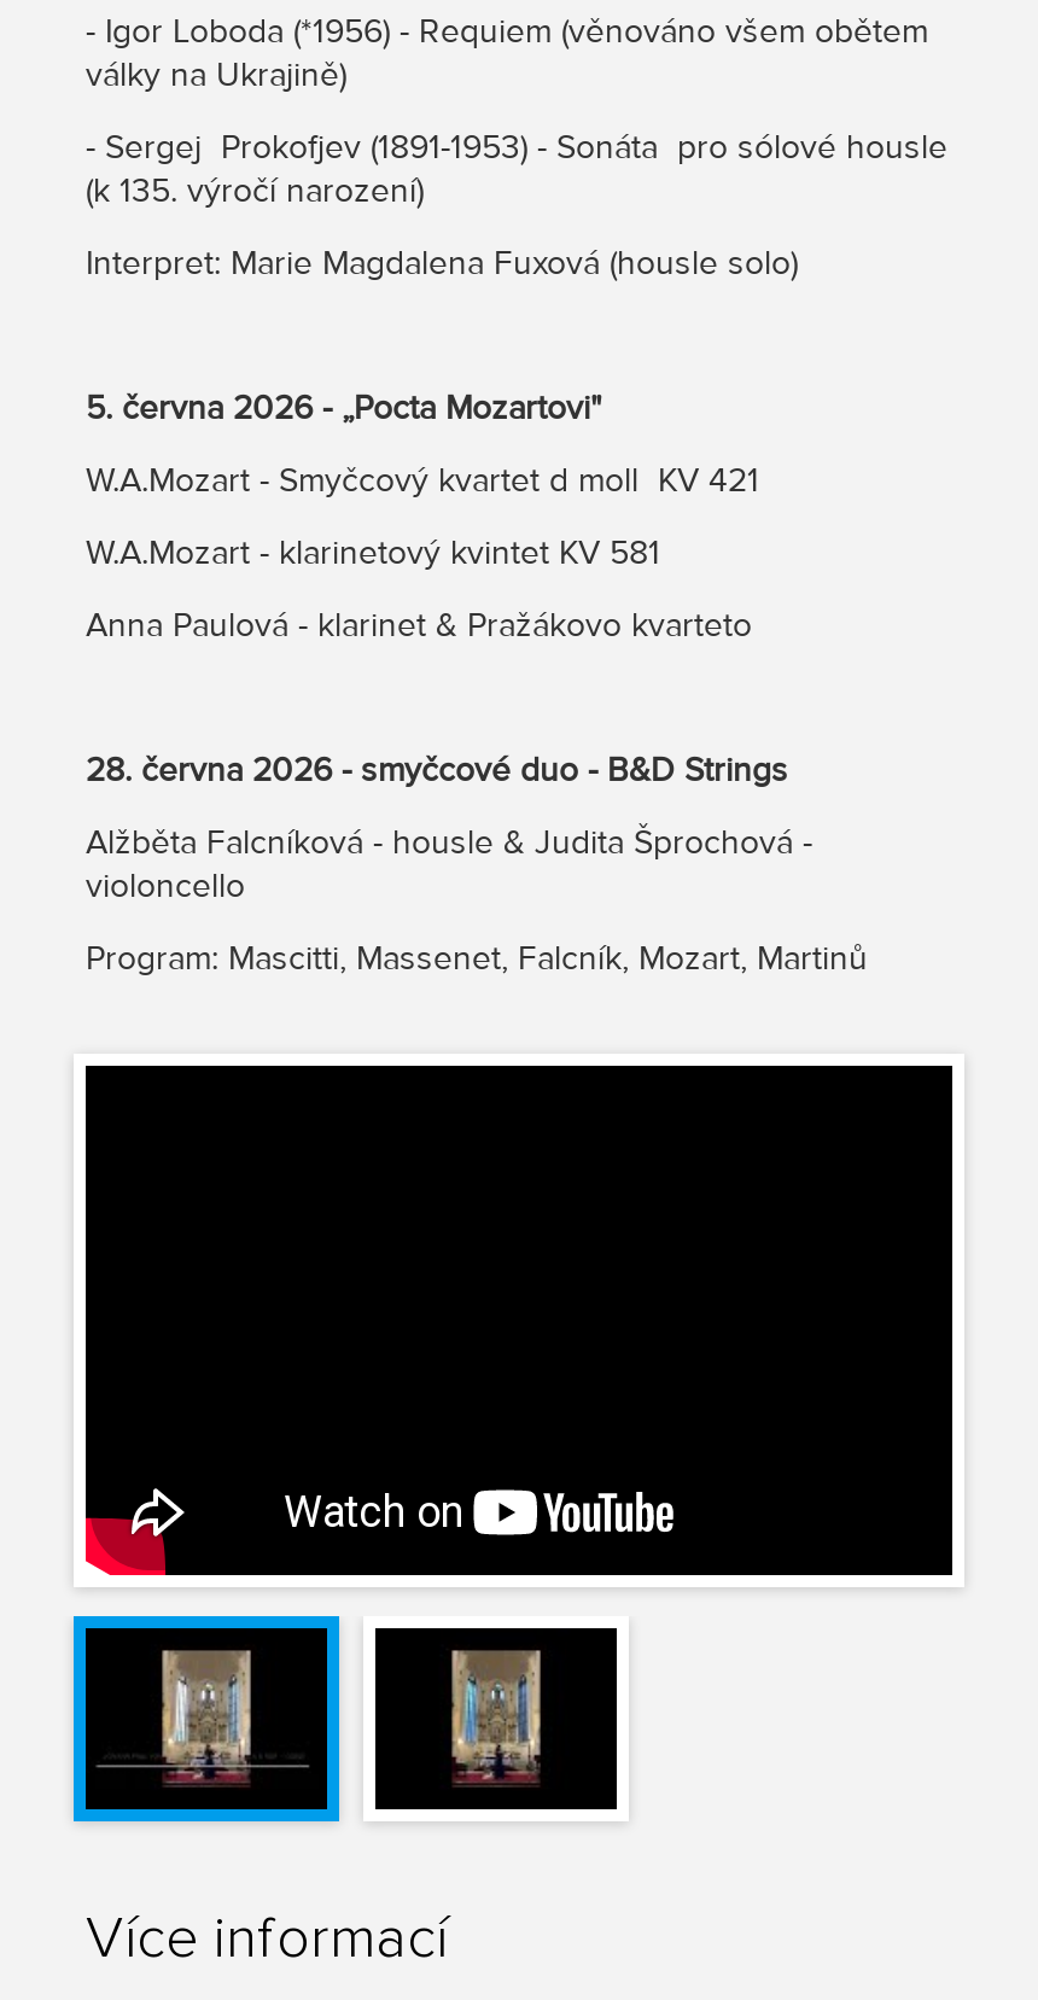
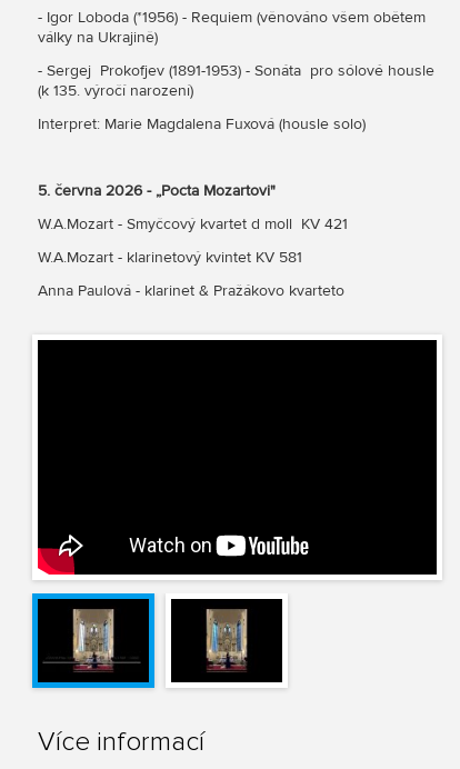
- 28. června 2026 - smyčcové duo - B&D Strings
- Alžběta Falcníková - housle & Judita Šprochová -
- violoncello
- Program: Mascitti, Massenet, Falcník, Mozart, Martinů
